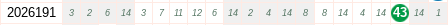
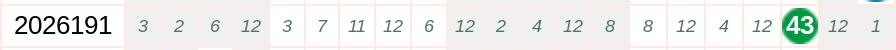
- 14
+ 12

- 14
+ 12

- 14
+ 12

- 14
+ 12

- 14
+ 12

- 14
+ 12
